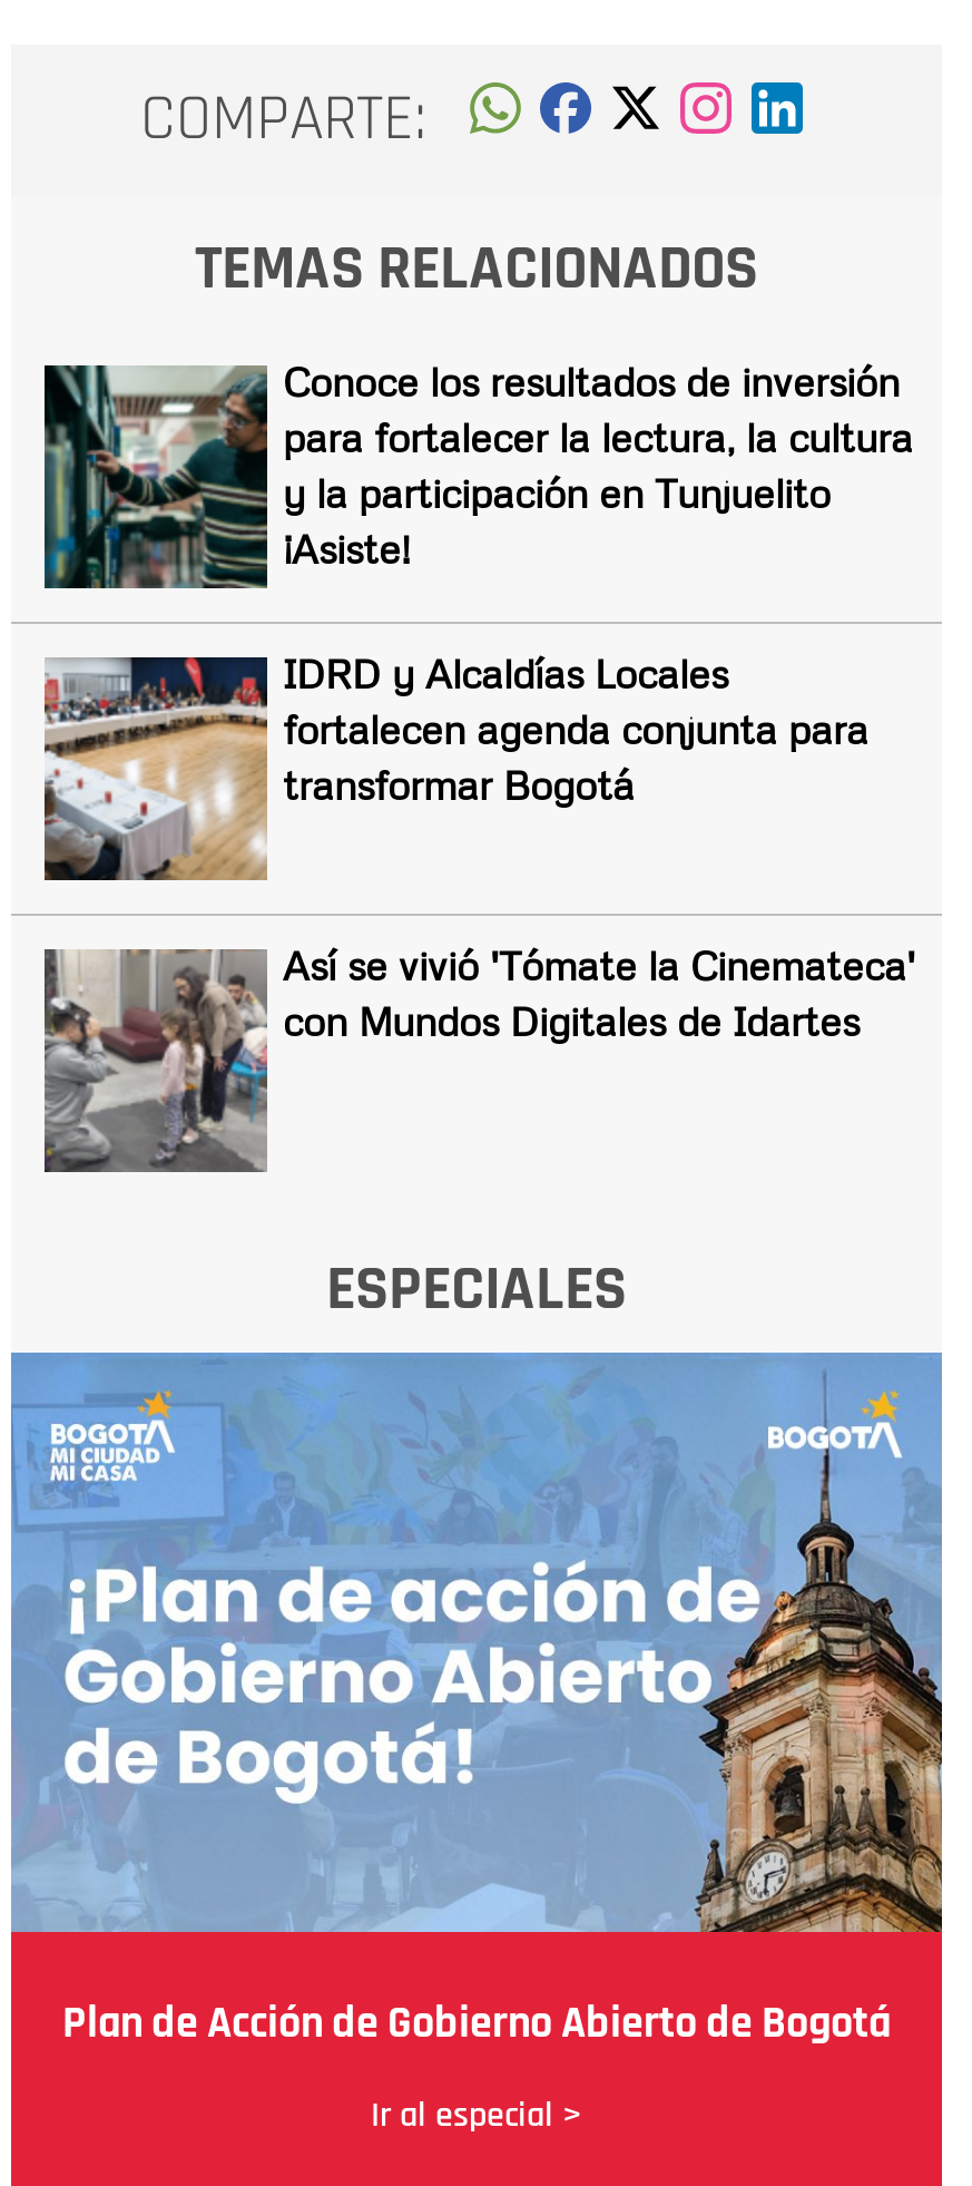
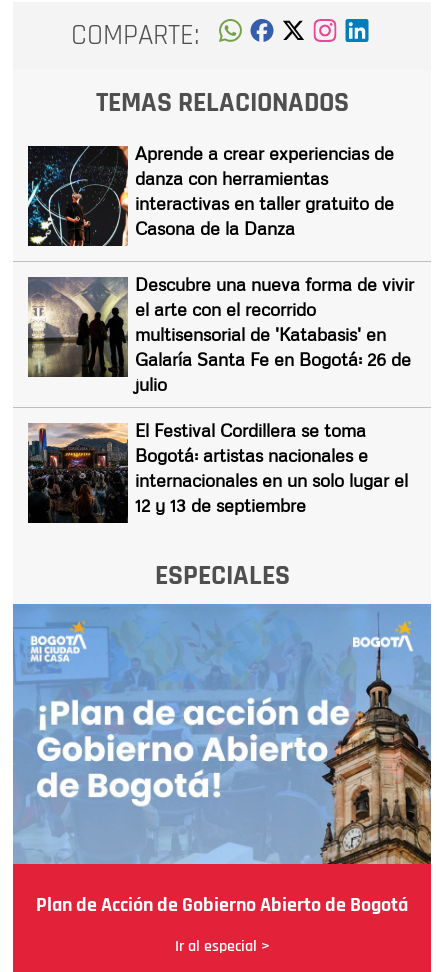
- [image]
- Conoce los resultados de inversión
- para fortalecer la lectura, la cultura
- y la participación en Tunjuelito
- ¡Asiste!
+ [image]
+ Aprende a crear experiencias de
+ danza con herramientas
+ interactivas en taller gratuito de
+ Casona de la Danza

- [image]
- IDRD y Alcaldías Locales
- fortalecen agenda conjunta para
- transformar Bogotá
+ [image]
+ Descubre una nueva forma de vivir
+ el arte con el recorrido
+ multisensorial de 'Katabasis' en
+ Galaría Santa Fe en Bogotá: 26 de
+ julio

- [image]
- Así se vivió 'Tómate la Cinemateca'
- con Mundos Digitales de Idartes
+ [image]
+ El Festival Cordillera se toma
+ Bogotá: artistas nacionales e
+ internacionales en un solo lugar el
+ 12 y 13 de septiembre
